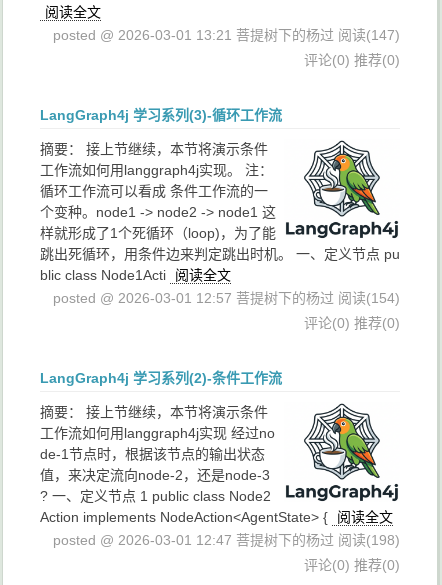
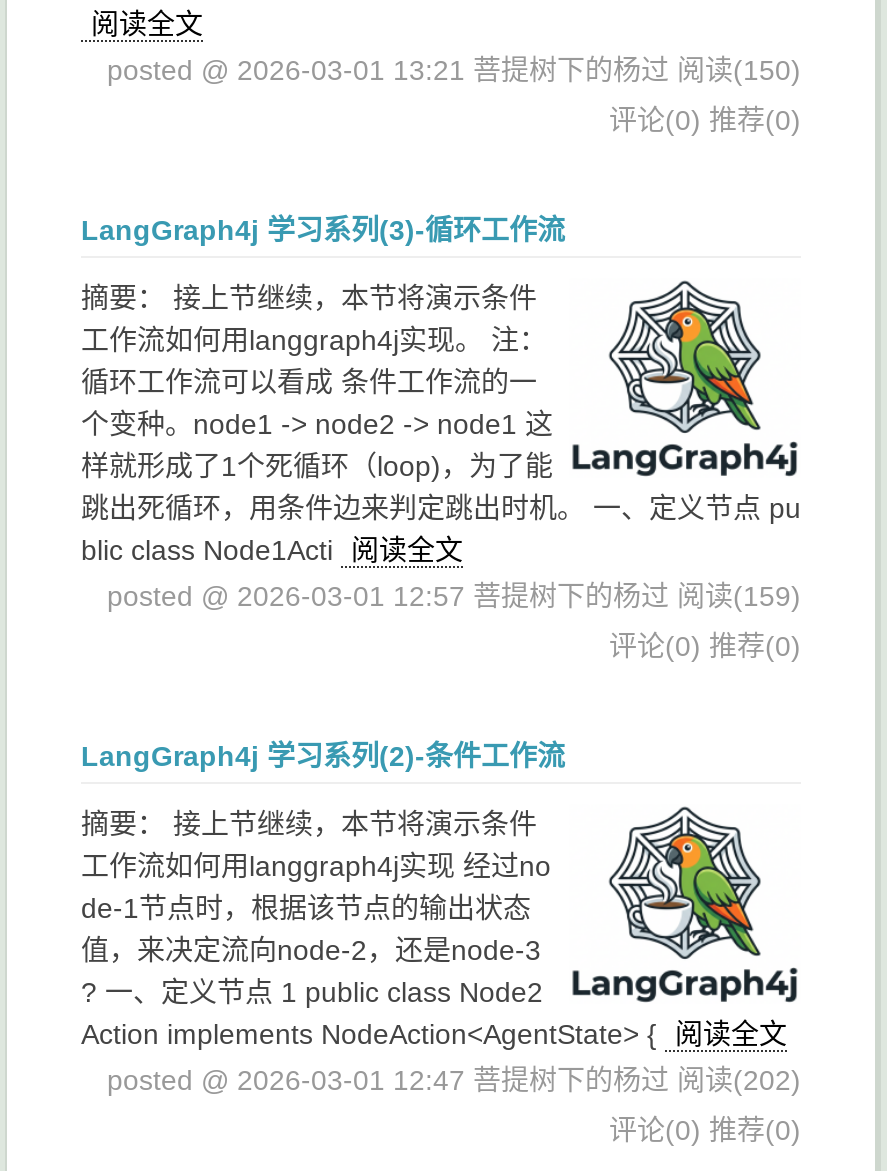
- posted @ 2026-03-01 13:21 菩提树下的杨过阅读(147)
+ posted @ 2026-03-01 13:21 菩提树下的杨过阅读(150)

- posted @ 2026-03-01 12:57 菩提树下的杨过阅读(154)
+ posted @ 2026-03-01 12:57 菩提树下的杨过阅读(159)

- posted @ 2026-03-01 12:47 菩提树下的杨过阅读(198)
+ posted @ 2026-03-01 12:47 菩提树下的杨过阅读(202)
